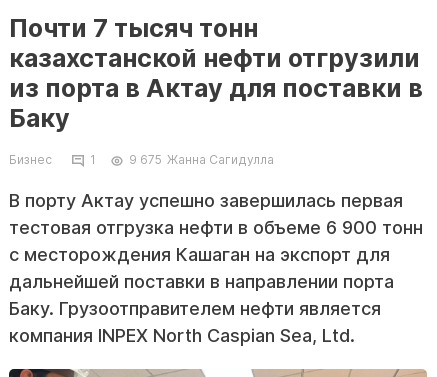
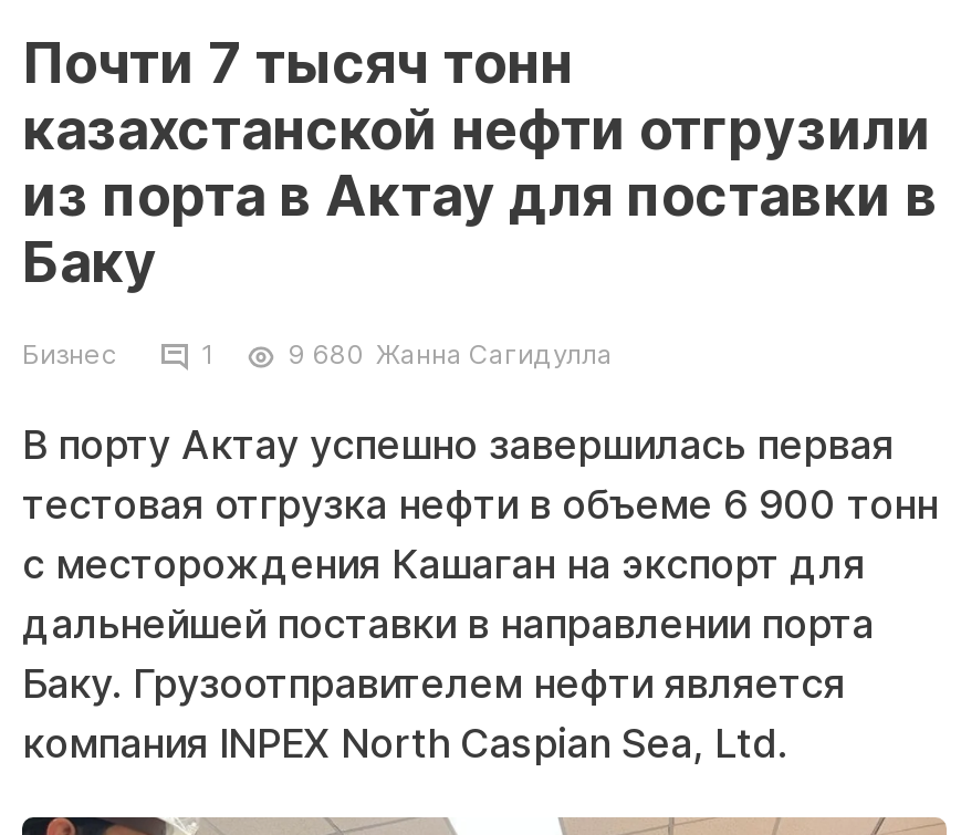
- 9 675 Жанна Сагидулла
+ 9 680 Жанна Сагидулла
